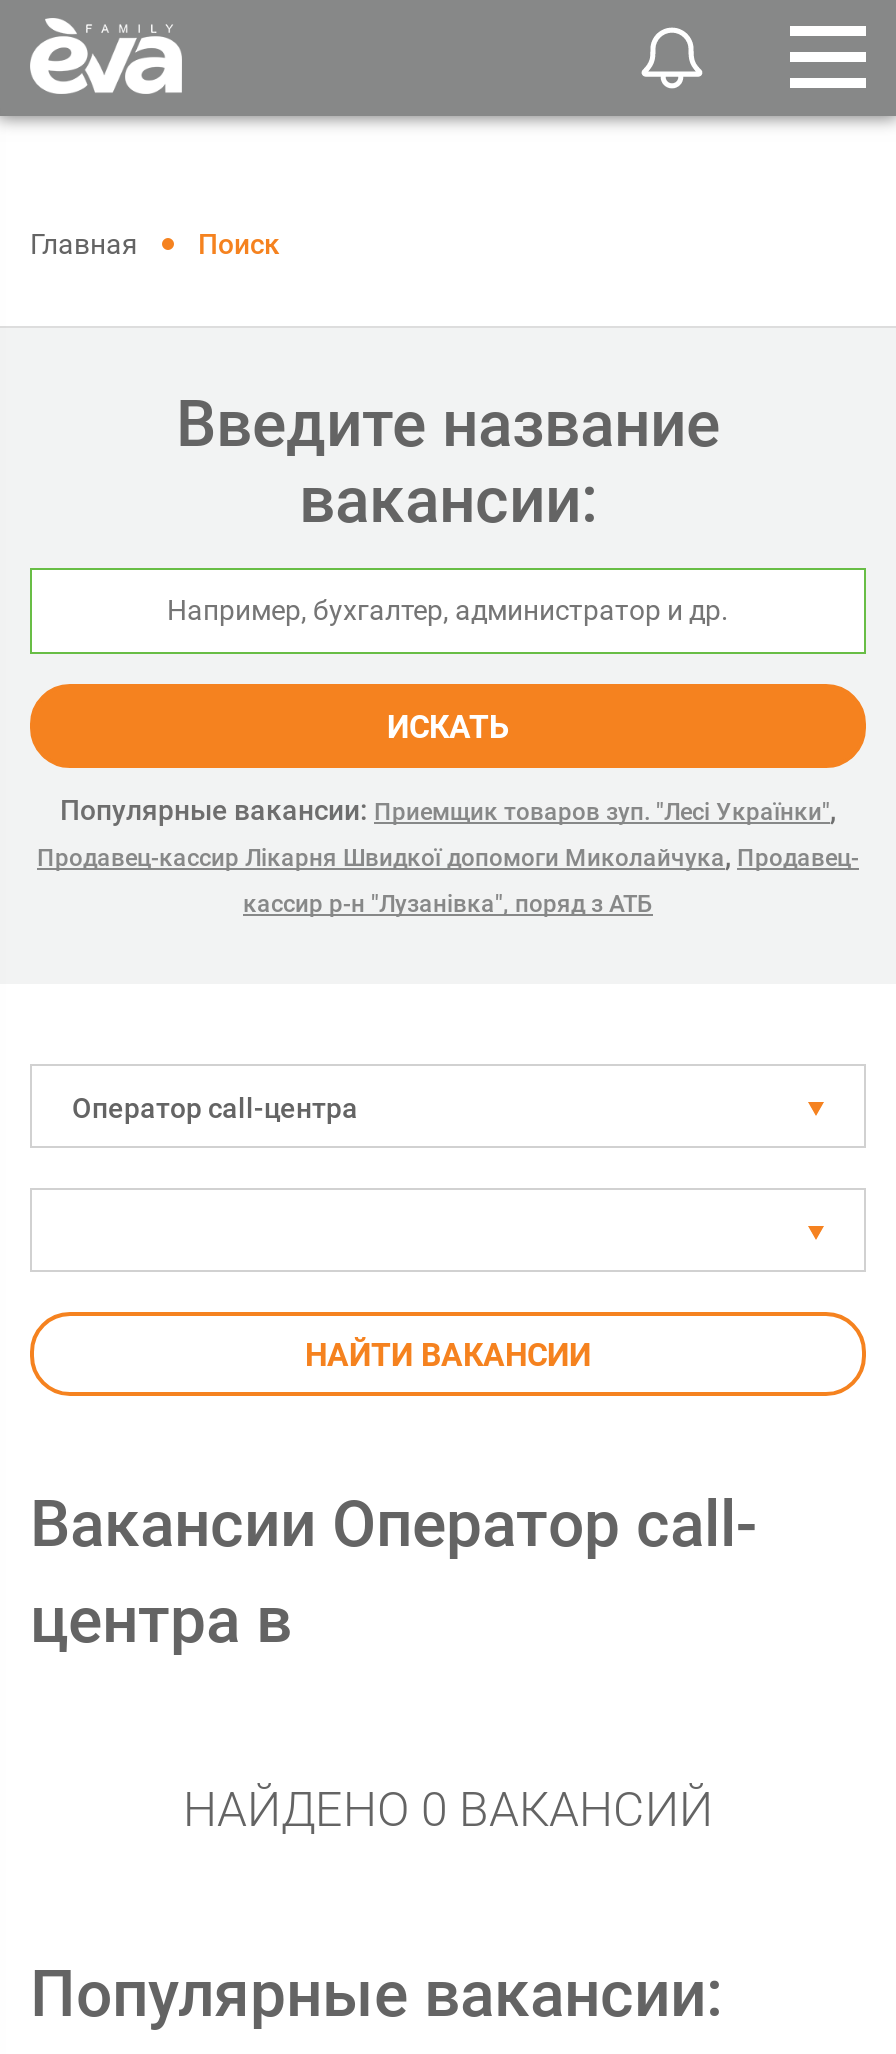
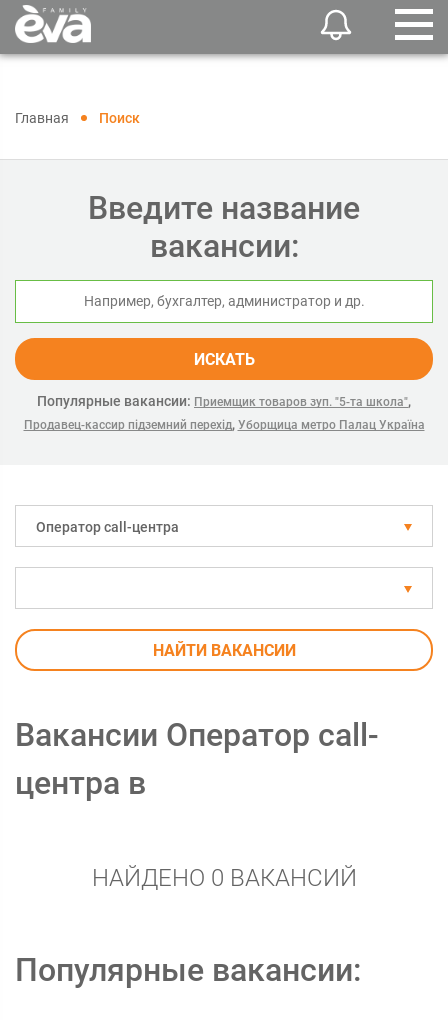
- Популярные вакансии: Приемщик товаров зуп. "Лесі Українки",
- Продавец-кассир Лікарня Швидкої допомоги Миколайчука, Продавец-
- кассир р-н "Лузанівка", поряд з АТБ
+ Популярные вакансии: Приемщик товаров зуп. "5-та школа",
+ Продавец-кассир підземний перехід, Уборщица метро Палац Україна
